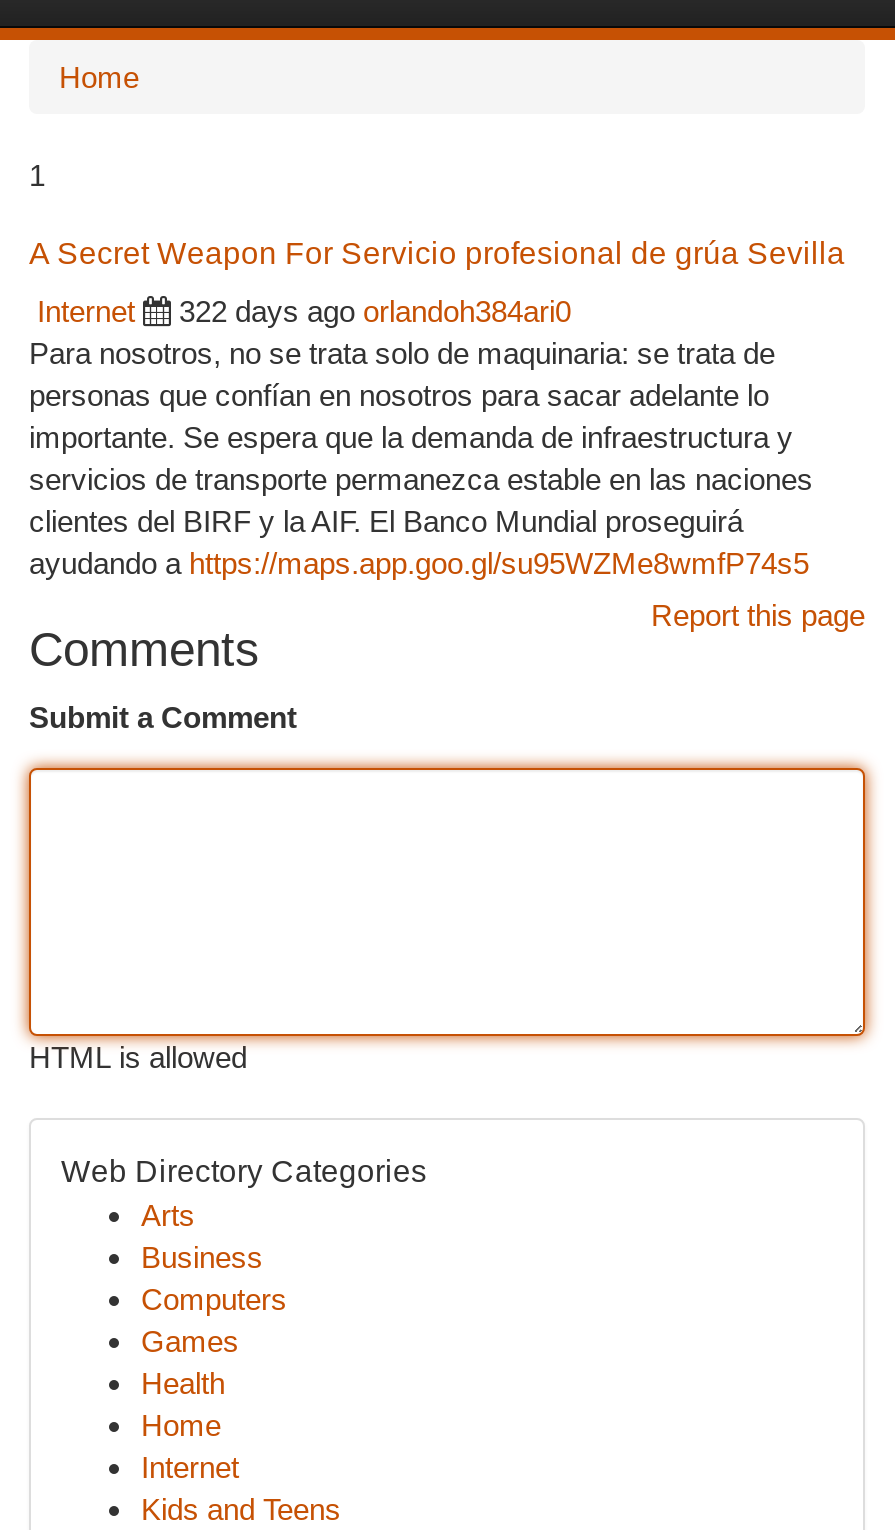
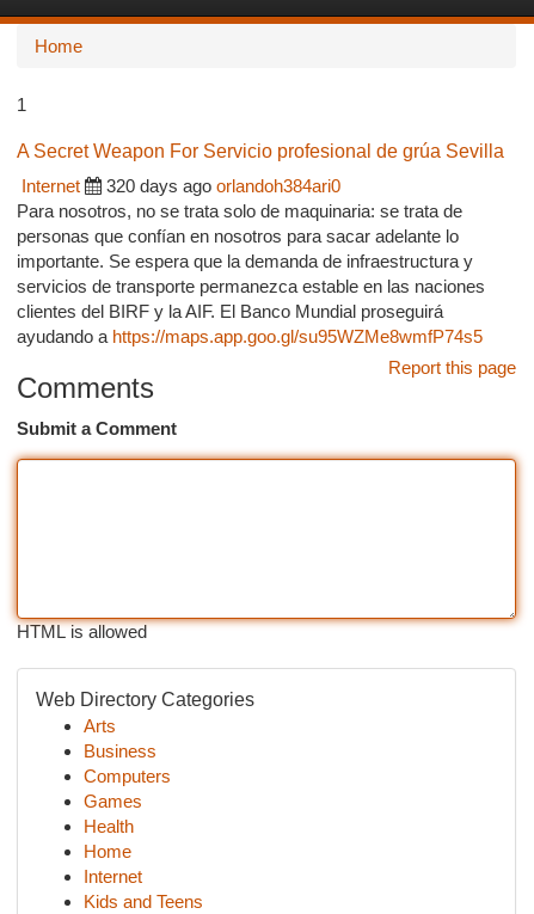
- 322 days ago orlandoh384ari0
+ 320 days ago orlandoh384ari0
